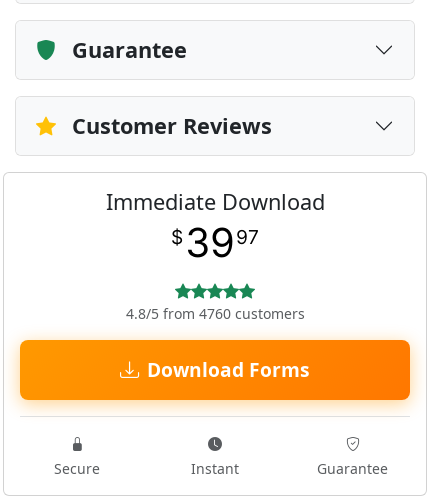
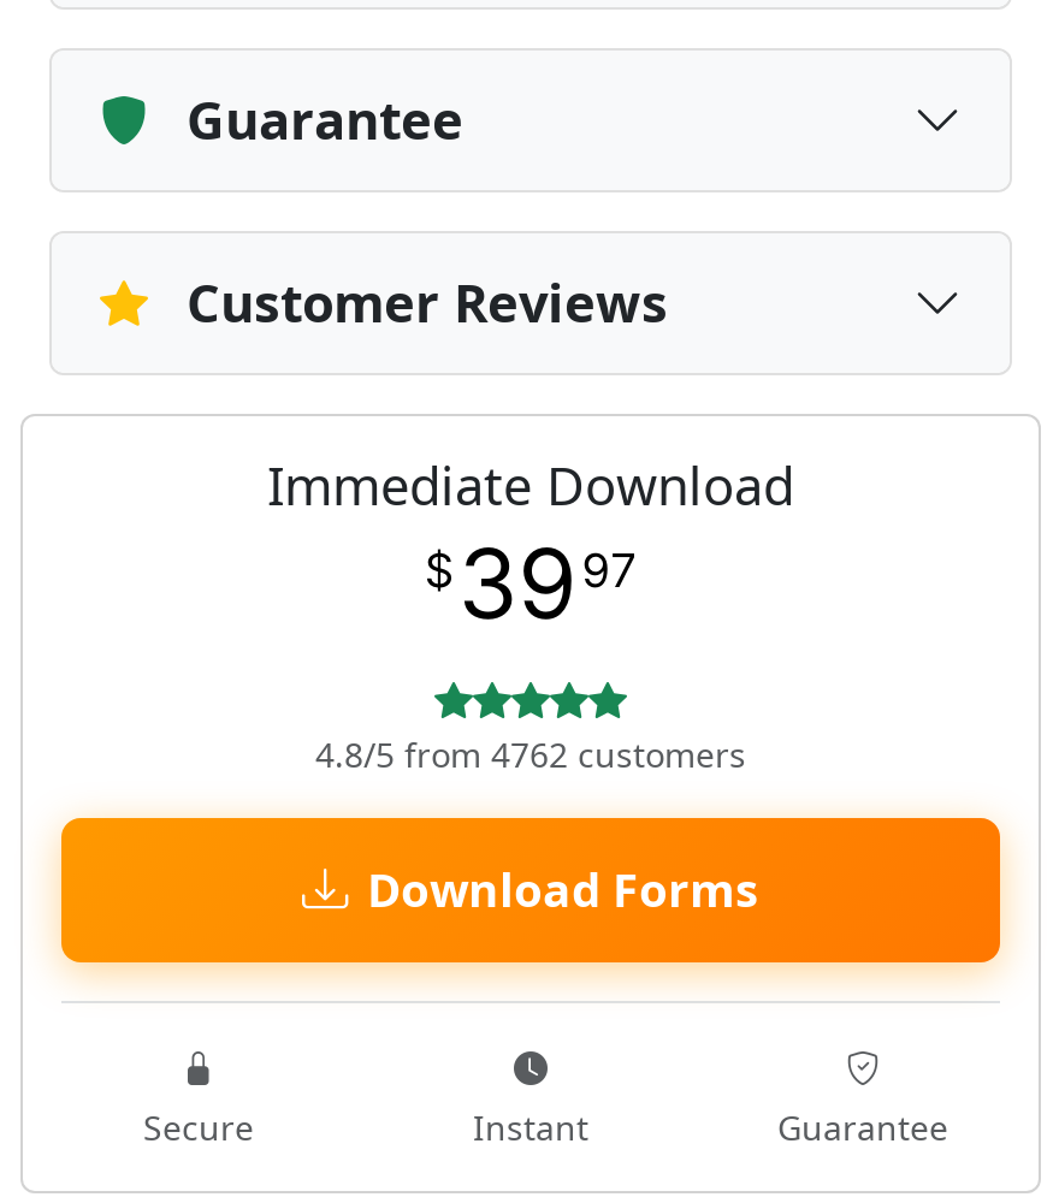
- 4.8/5 from 4760 customers
+ 4.8/5 from 4762 customers
